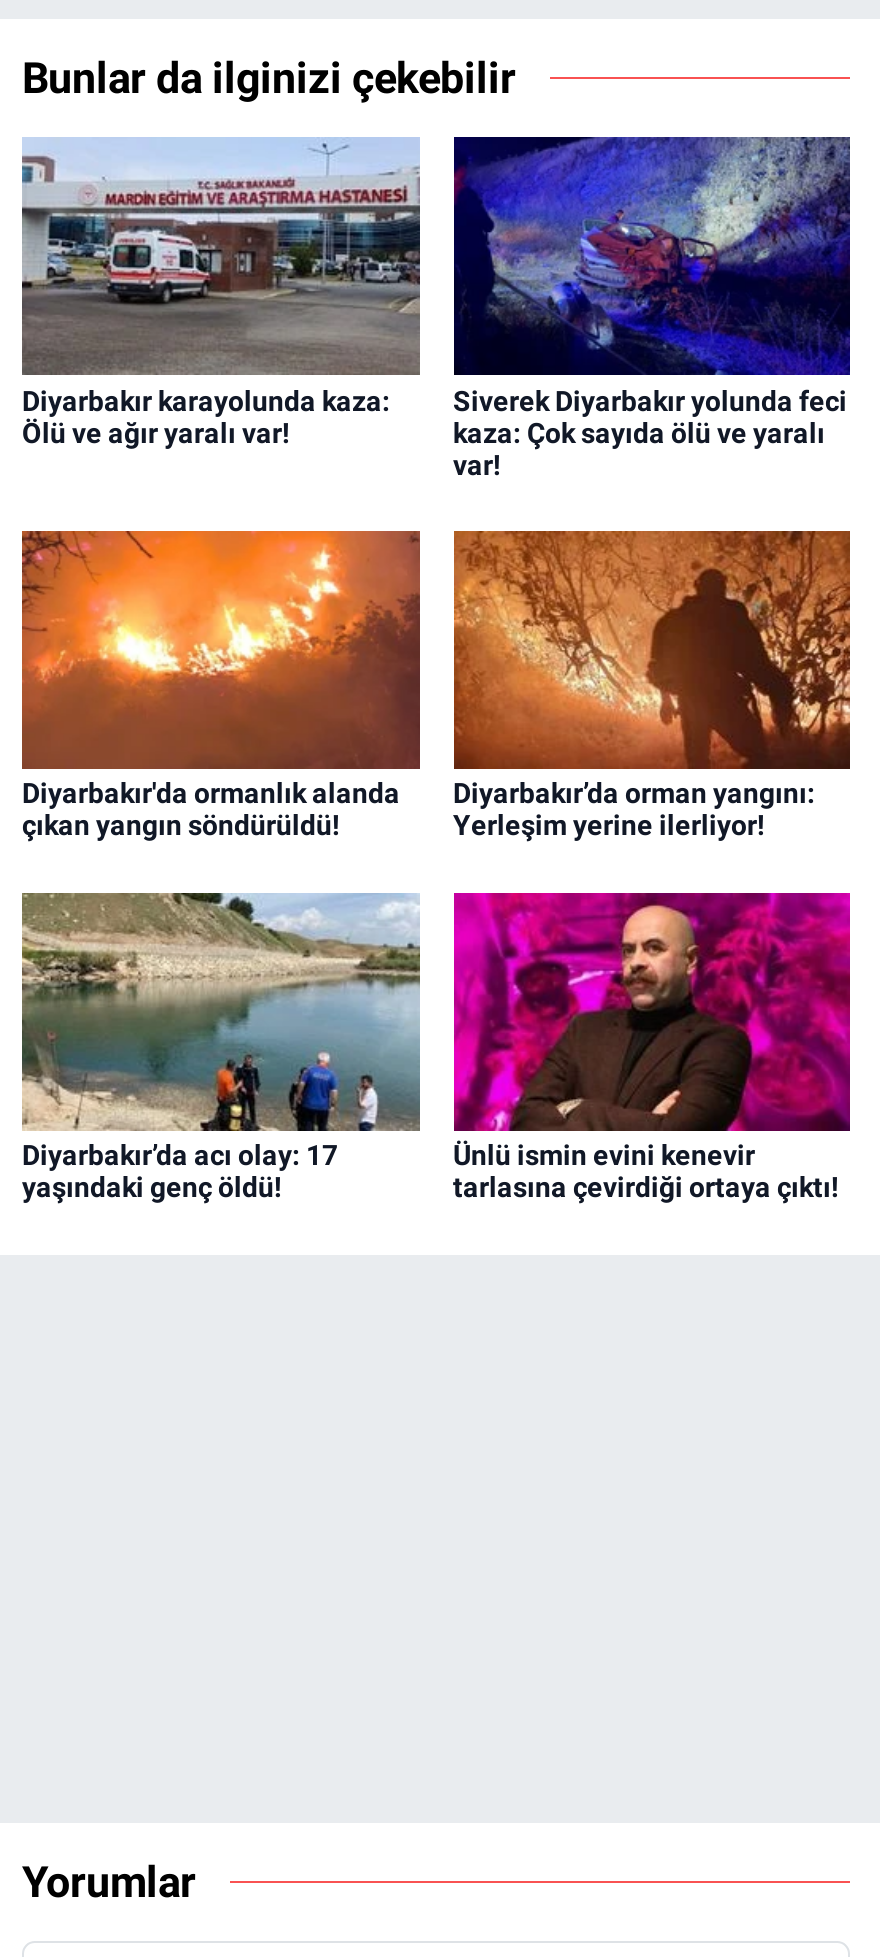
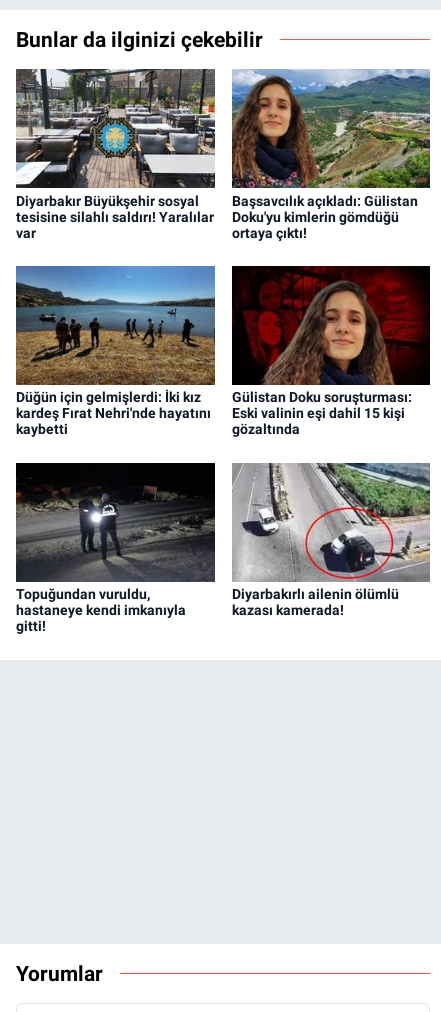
- [image]
- Diyarbakır karayolunda kaza:
- Ölü ve ağır yaralı var!
+ [image]
+ Diyarbakır Büyükşehir sosyal
+ tesisine silahlı saldırı! Yaralılar
+ var

- [image]
- Siverek Diyarbakır yolunda feci
- kaza: Çok sayıda ölü ve yaralı
- var!
+ [image]
+ Başsavcılık açıkladı: Gülistan
+ Doku'yu kimlerin gömdüğü
+ ortaya çıktı!

- [image]
- Diyarbakır'da ormanlık alanda
- çıkan yangın söndürüldü!
+ [image]
+ Düğün için gelmişlerdi: İki kız
+ kardeş Fırat Nehri'nde hayatını
+ kaybetti

- [image]
- Diyarbakır’da orman yangını:
- Yerleşim yerine ilerliyor!
+ [image]
+ Gülistan Doku soruşturması:
+ Eski valinin eşi dahil 15 kişi
+ gözaltında

- [image]
- Diyarbakır’da acı olay: 17
- yaşındaki genç öldü!
+ [image]
+ Topuğundan vuruldu,
+ hastaneye kendi imkanıyla
+ gitti!

- [image]
- Ünlü ismin evini kenevir
- tarlasına çevirdiği ortaya çıktı!
+ [image]
+ Diyarbakırlı ailenin ölümlü
+ kazası kamerada!
